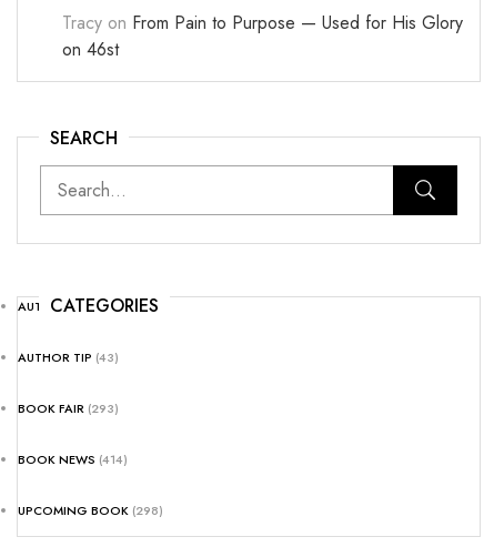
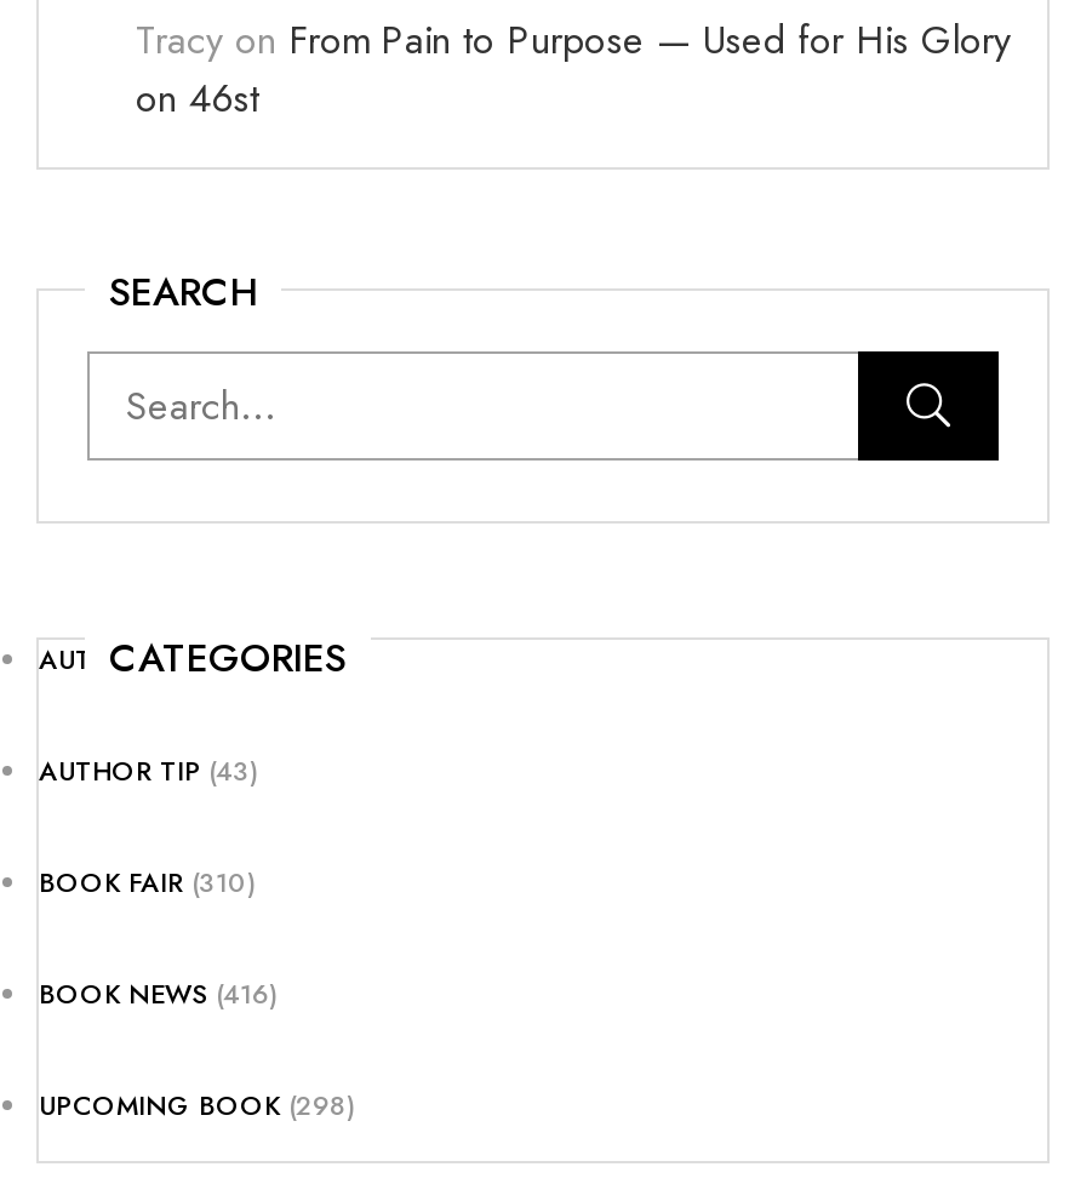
- BOOK FAIR (293)
+ BOOK FAIR (310)

- BOOK NEWS (414)
+ BOOK NEWS (416)
